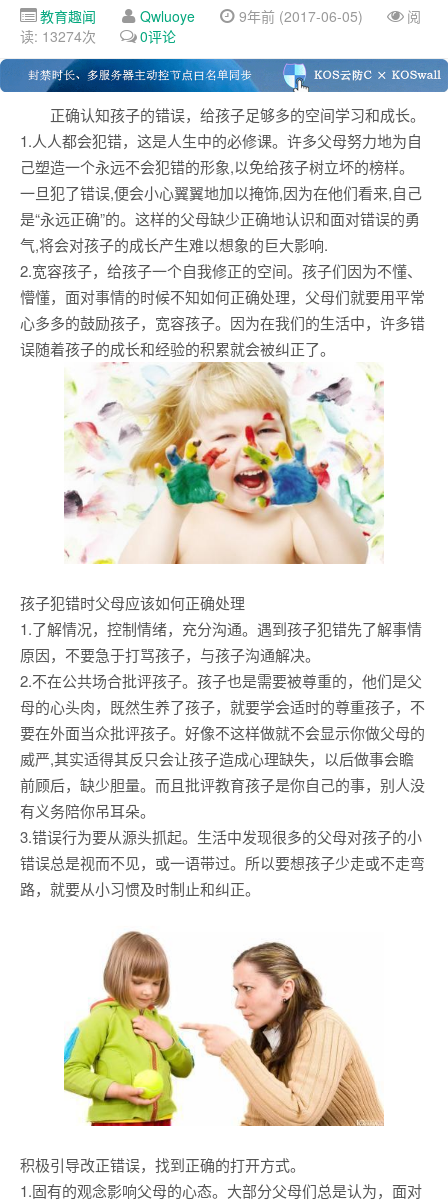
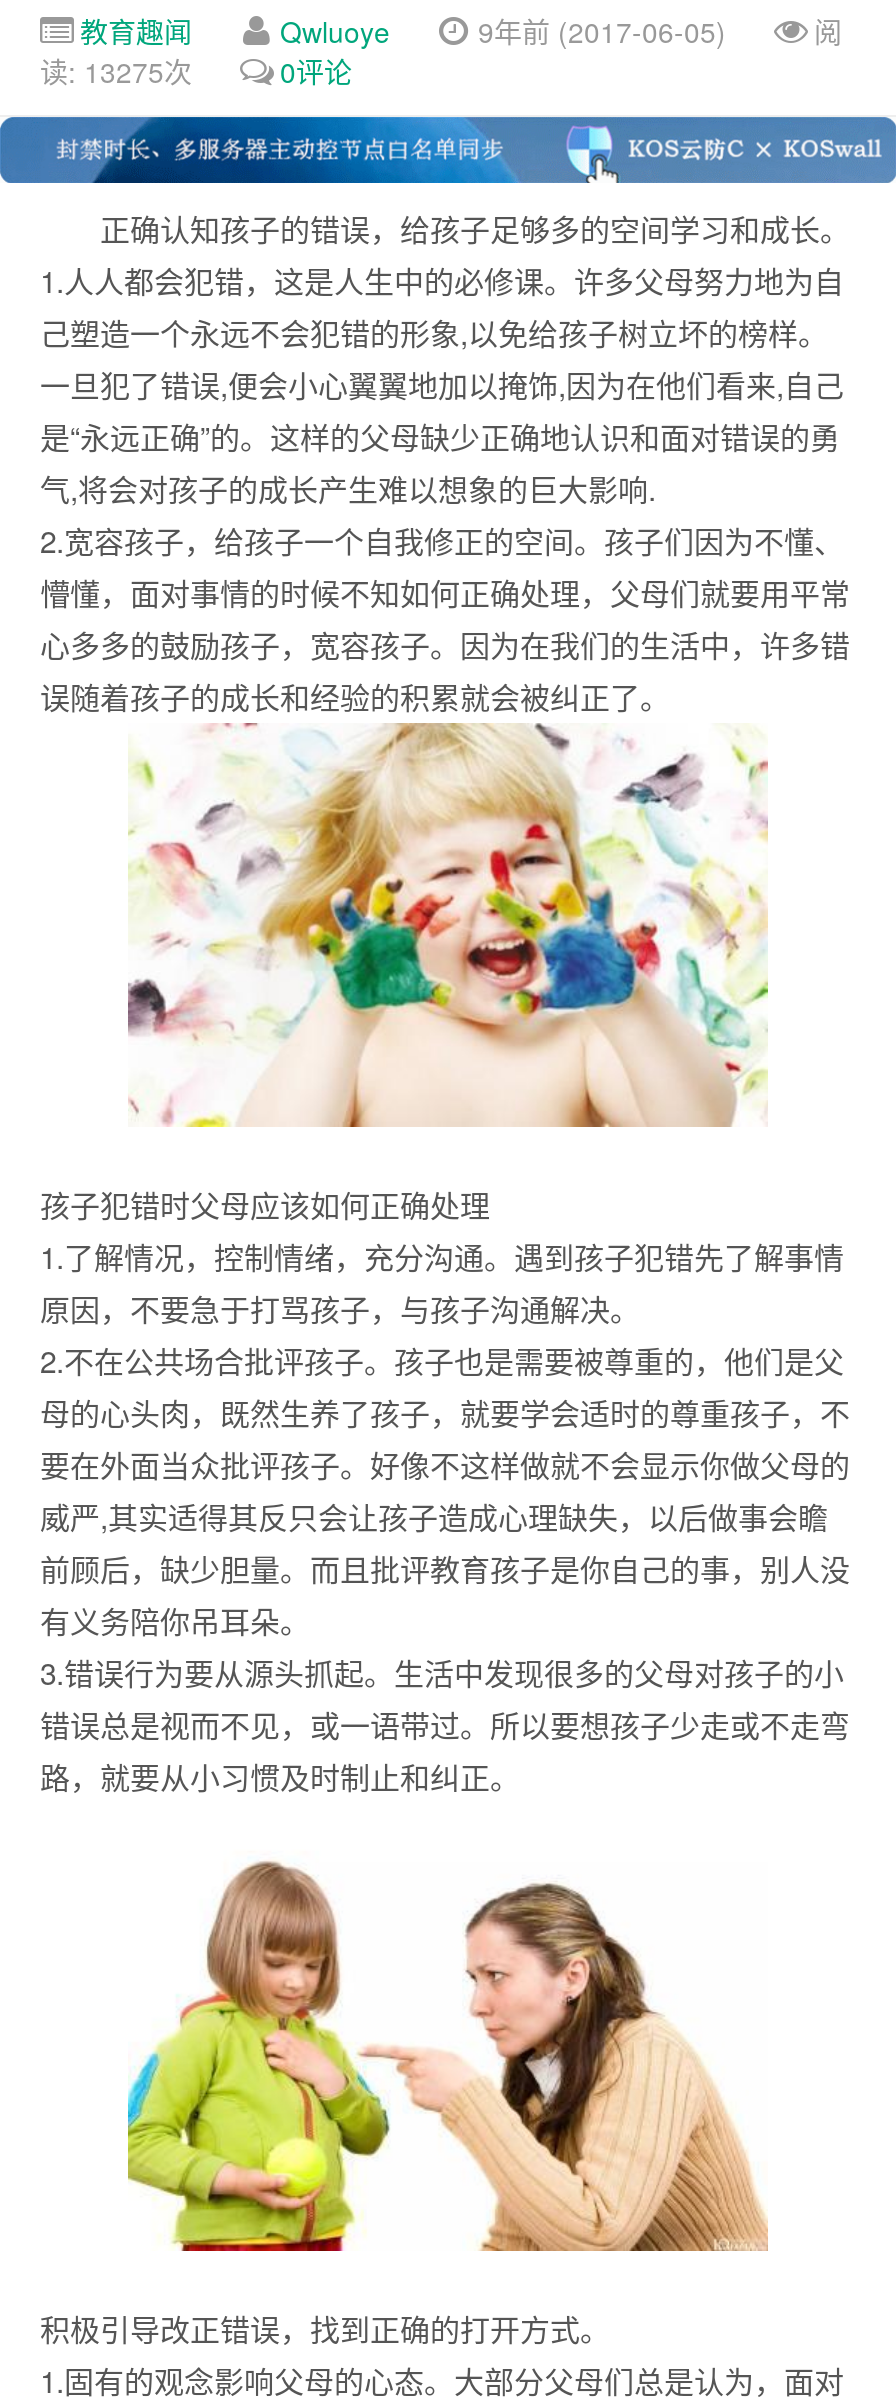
- 读: 13274次
+ 读: 13275次
